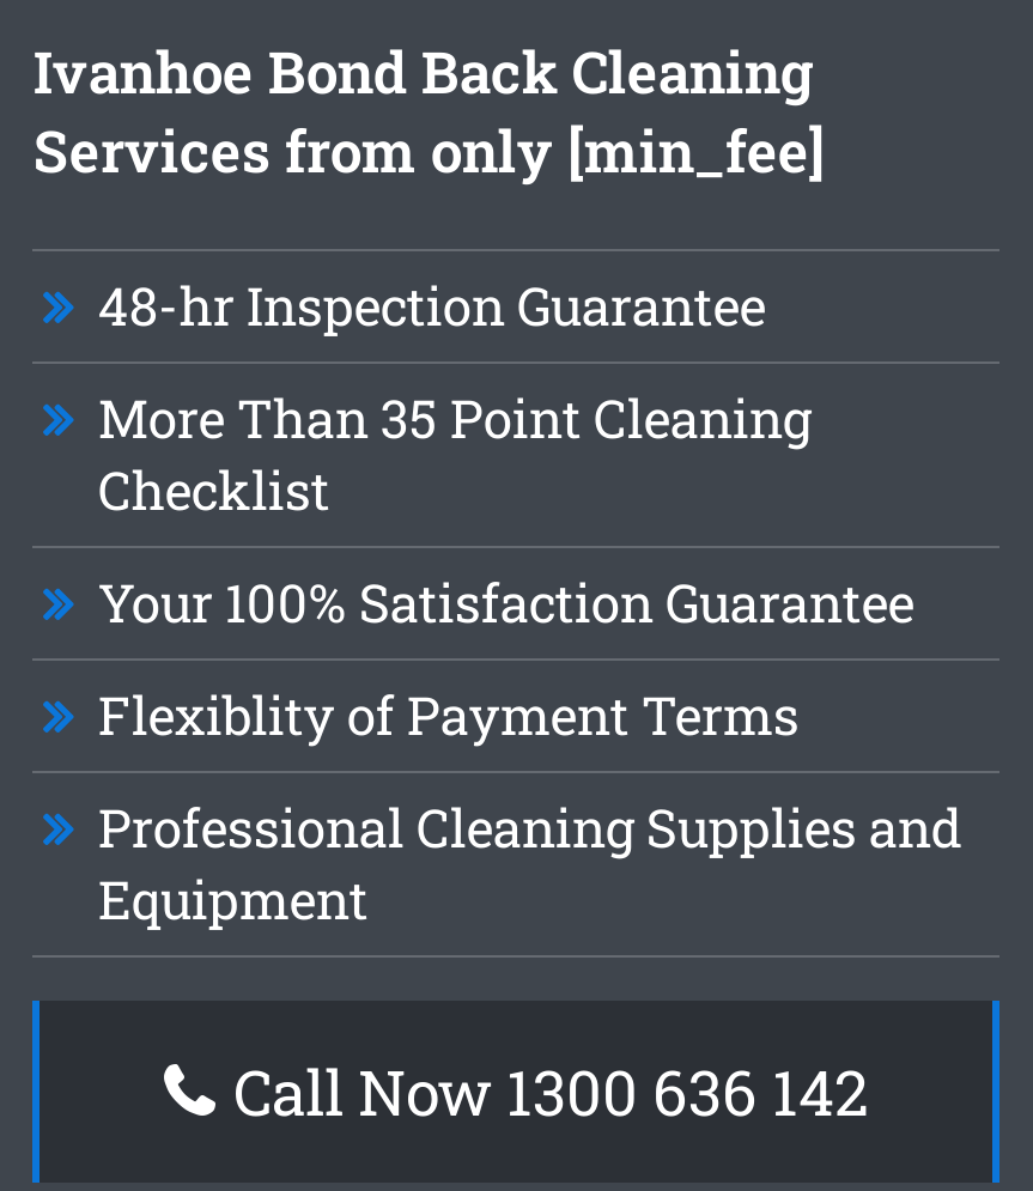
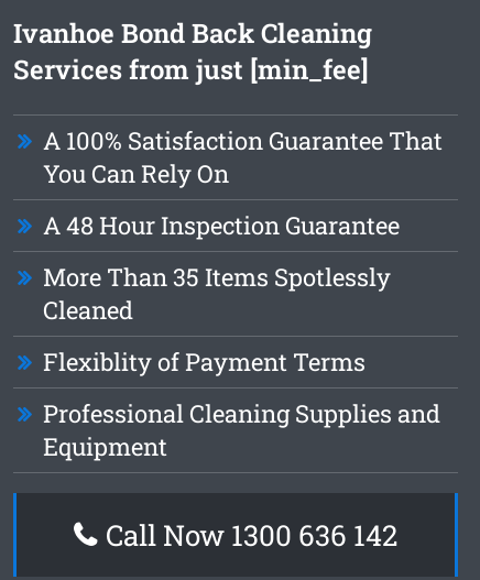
- Services from only [min_fee]
+ Services from just [min_fee]

- 48-hr Inspection Guarantee
+ A 100% Satisfaction Guarantee That
+ You Can Rely On

- More Than 35 Point Cleaning
- Checklist
+ A 48 Hour Inspection Guarantee

- Your 100% Satisfaction Guarantee
+ More Than 35 Items Spotlessly
+ Cleaned
